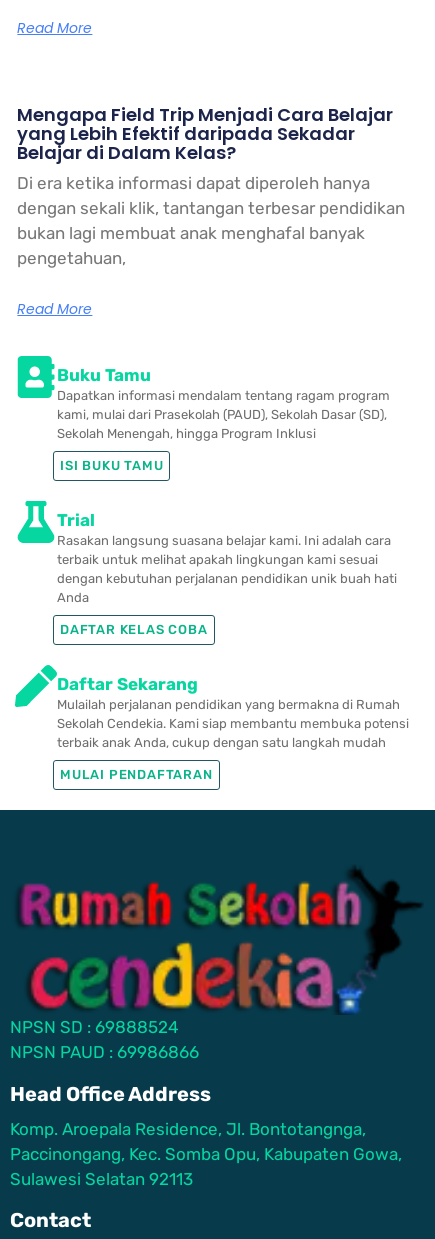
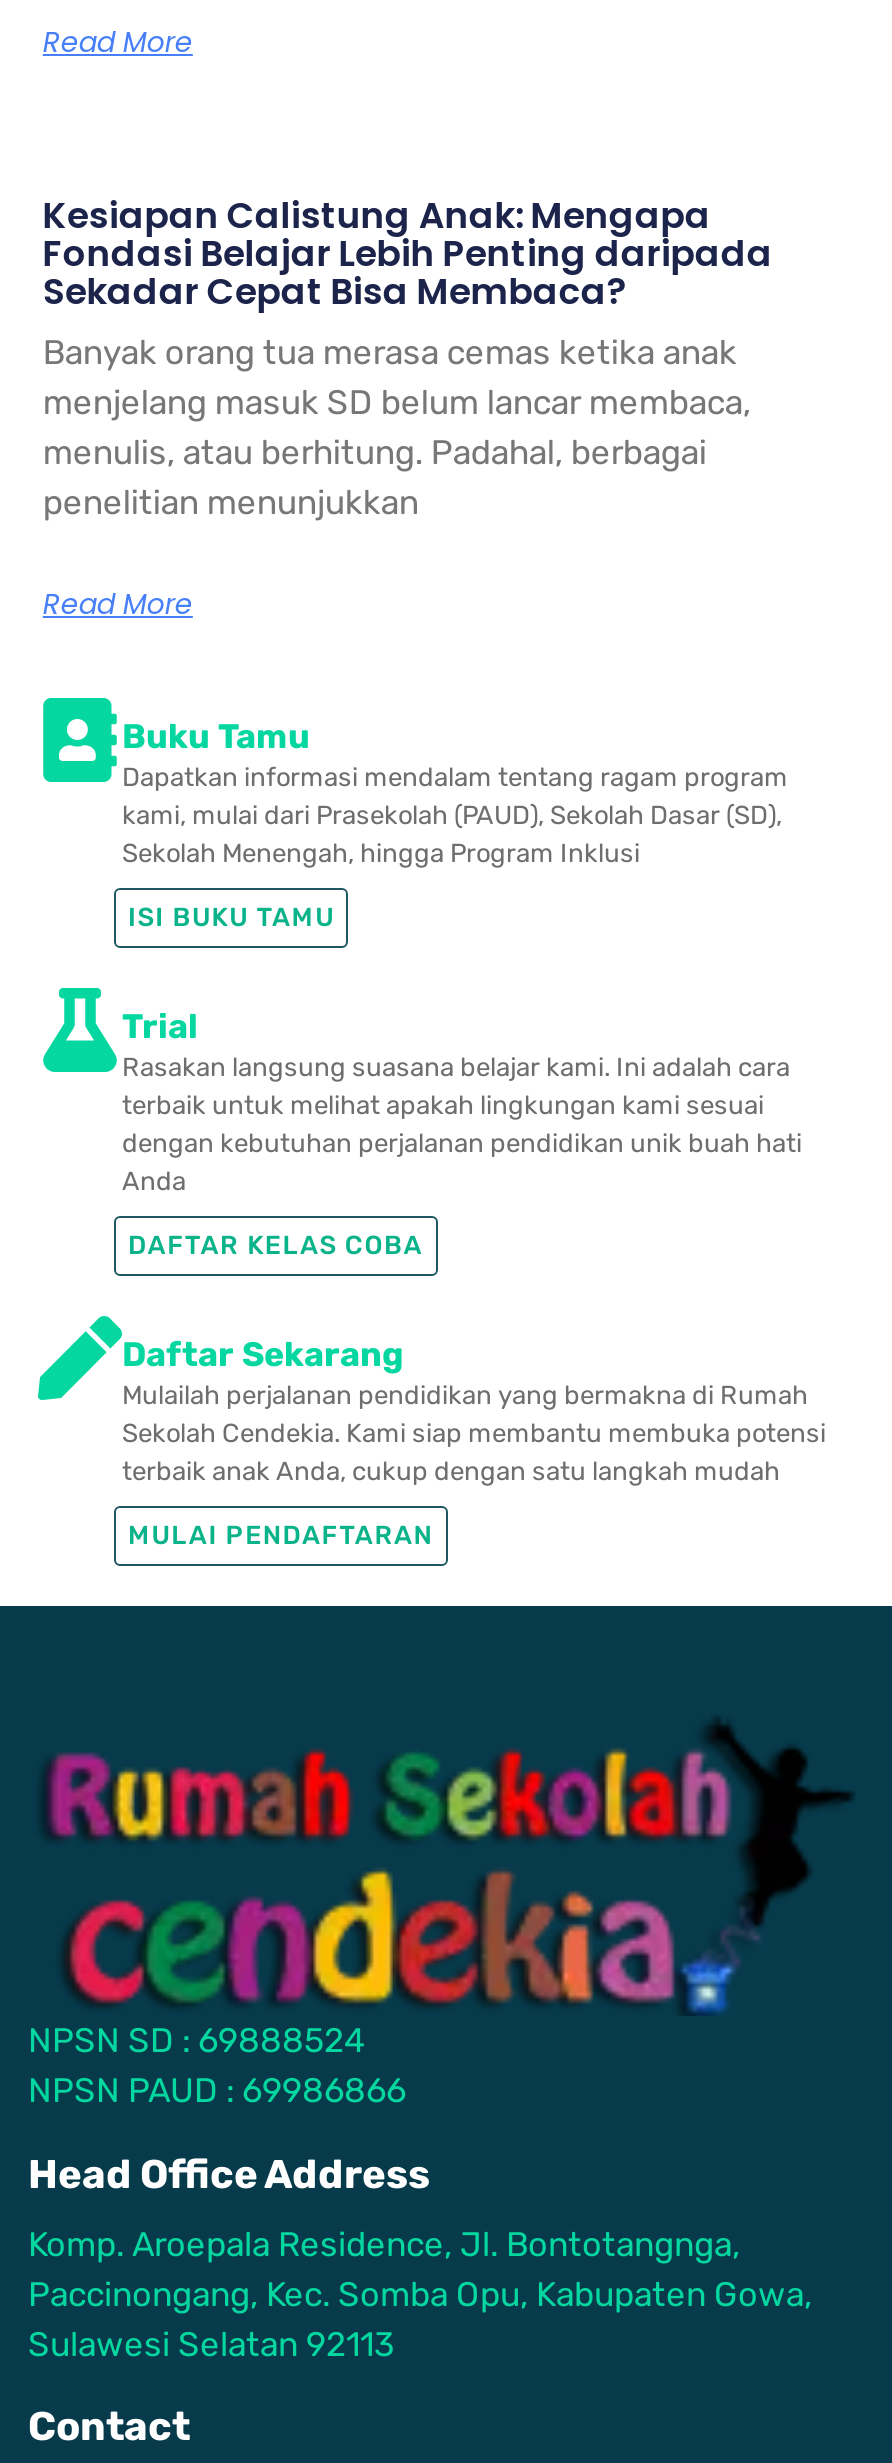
- Mengapa Field Trip Menjadi Cara Belajar
- yang Lebih Efektif daripada Sekadar
- Belajar di Dalam Kelas?
- Di era ketika informasi dapat diperoleh hanya
- dengan sekali klik, tantangan terbesar pendidikan
- bukan lagi membuat anak menghafal banyak
- pengetahuan,
+ Kesiapan Calistung Anak: Mengapa
+ Fondasi Belajar Lebih Penting daripada
+ Sekadar Cepat Bisa Membaca?
+ Banyak orang tua merasa cemas ketika anak
+ menjelang masuk SD belum lancar membaca,
+ menulis, atau berhitung. Padahal, berbagai
+ penelitian menunjukkan
